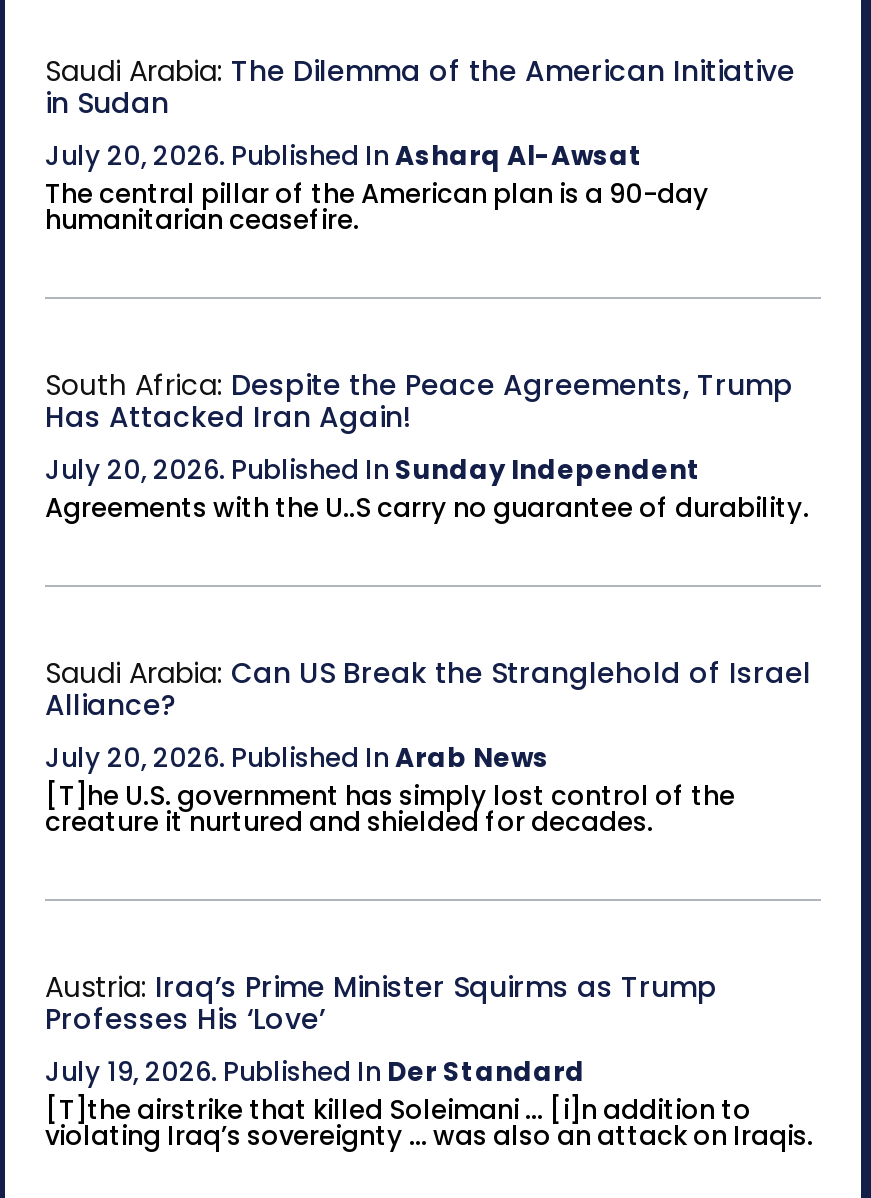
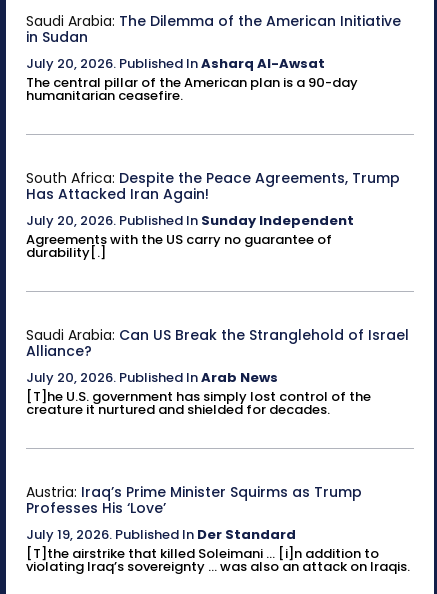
- Agreements with the U..S carry no guarantee of durability.
+ Agreements with the US carry no guarantee of
+ durability[.]
